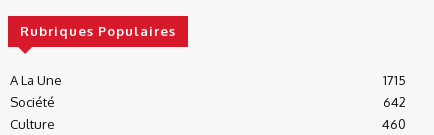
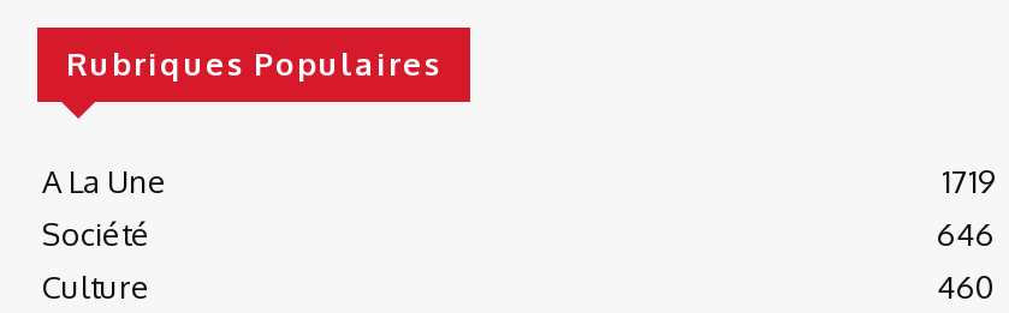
- 1715
+ 1719

- 642
+ 646
